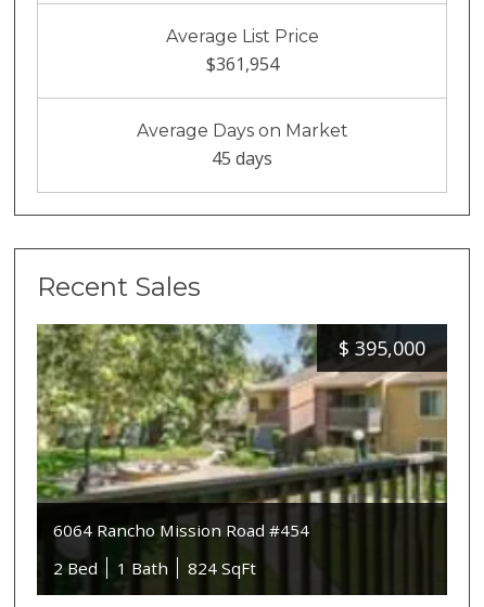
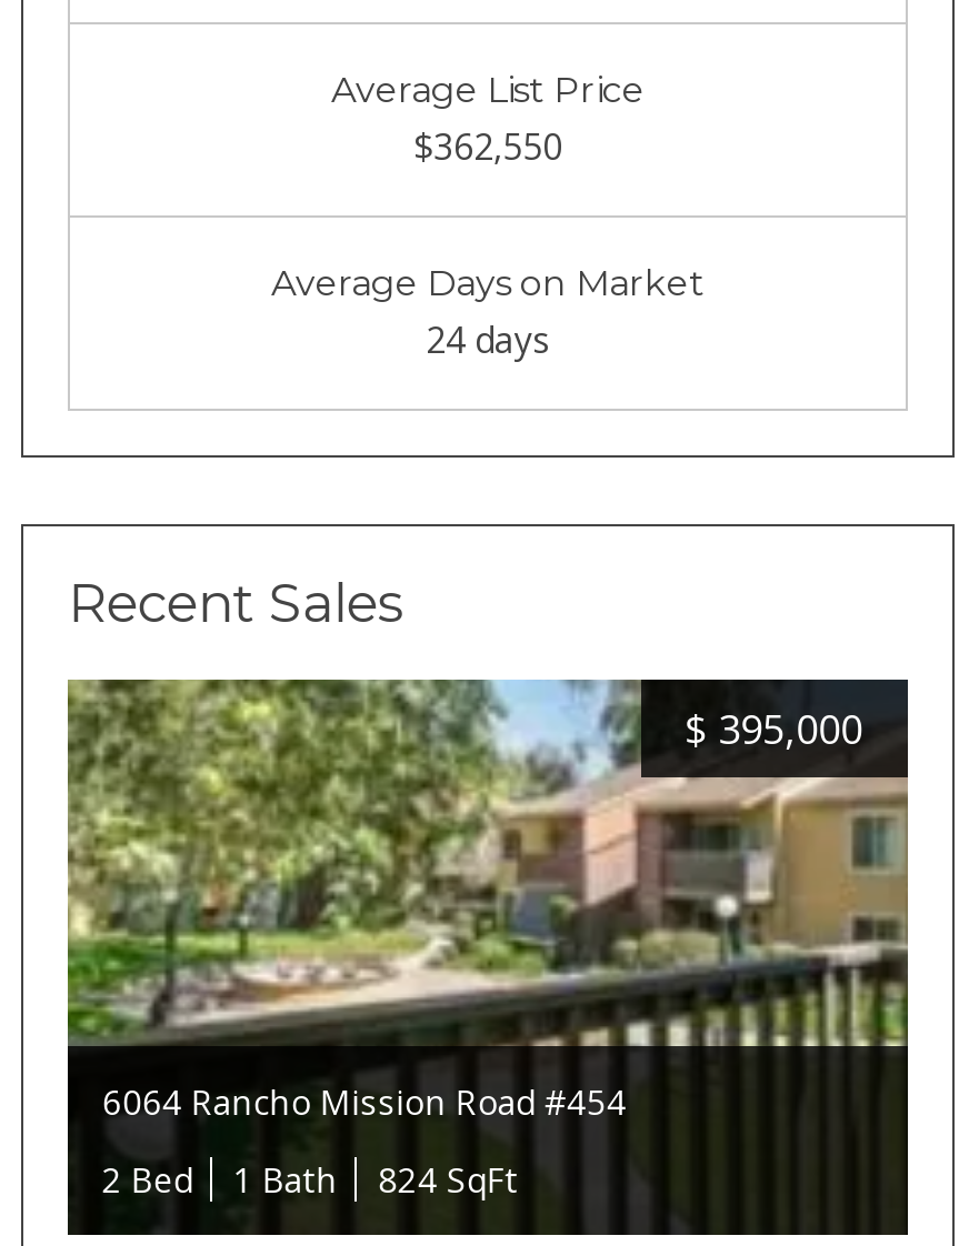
- $361,954
+ $362,550

- 45 days
+ 24 days
